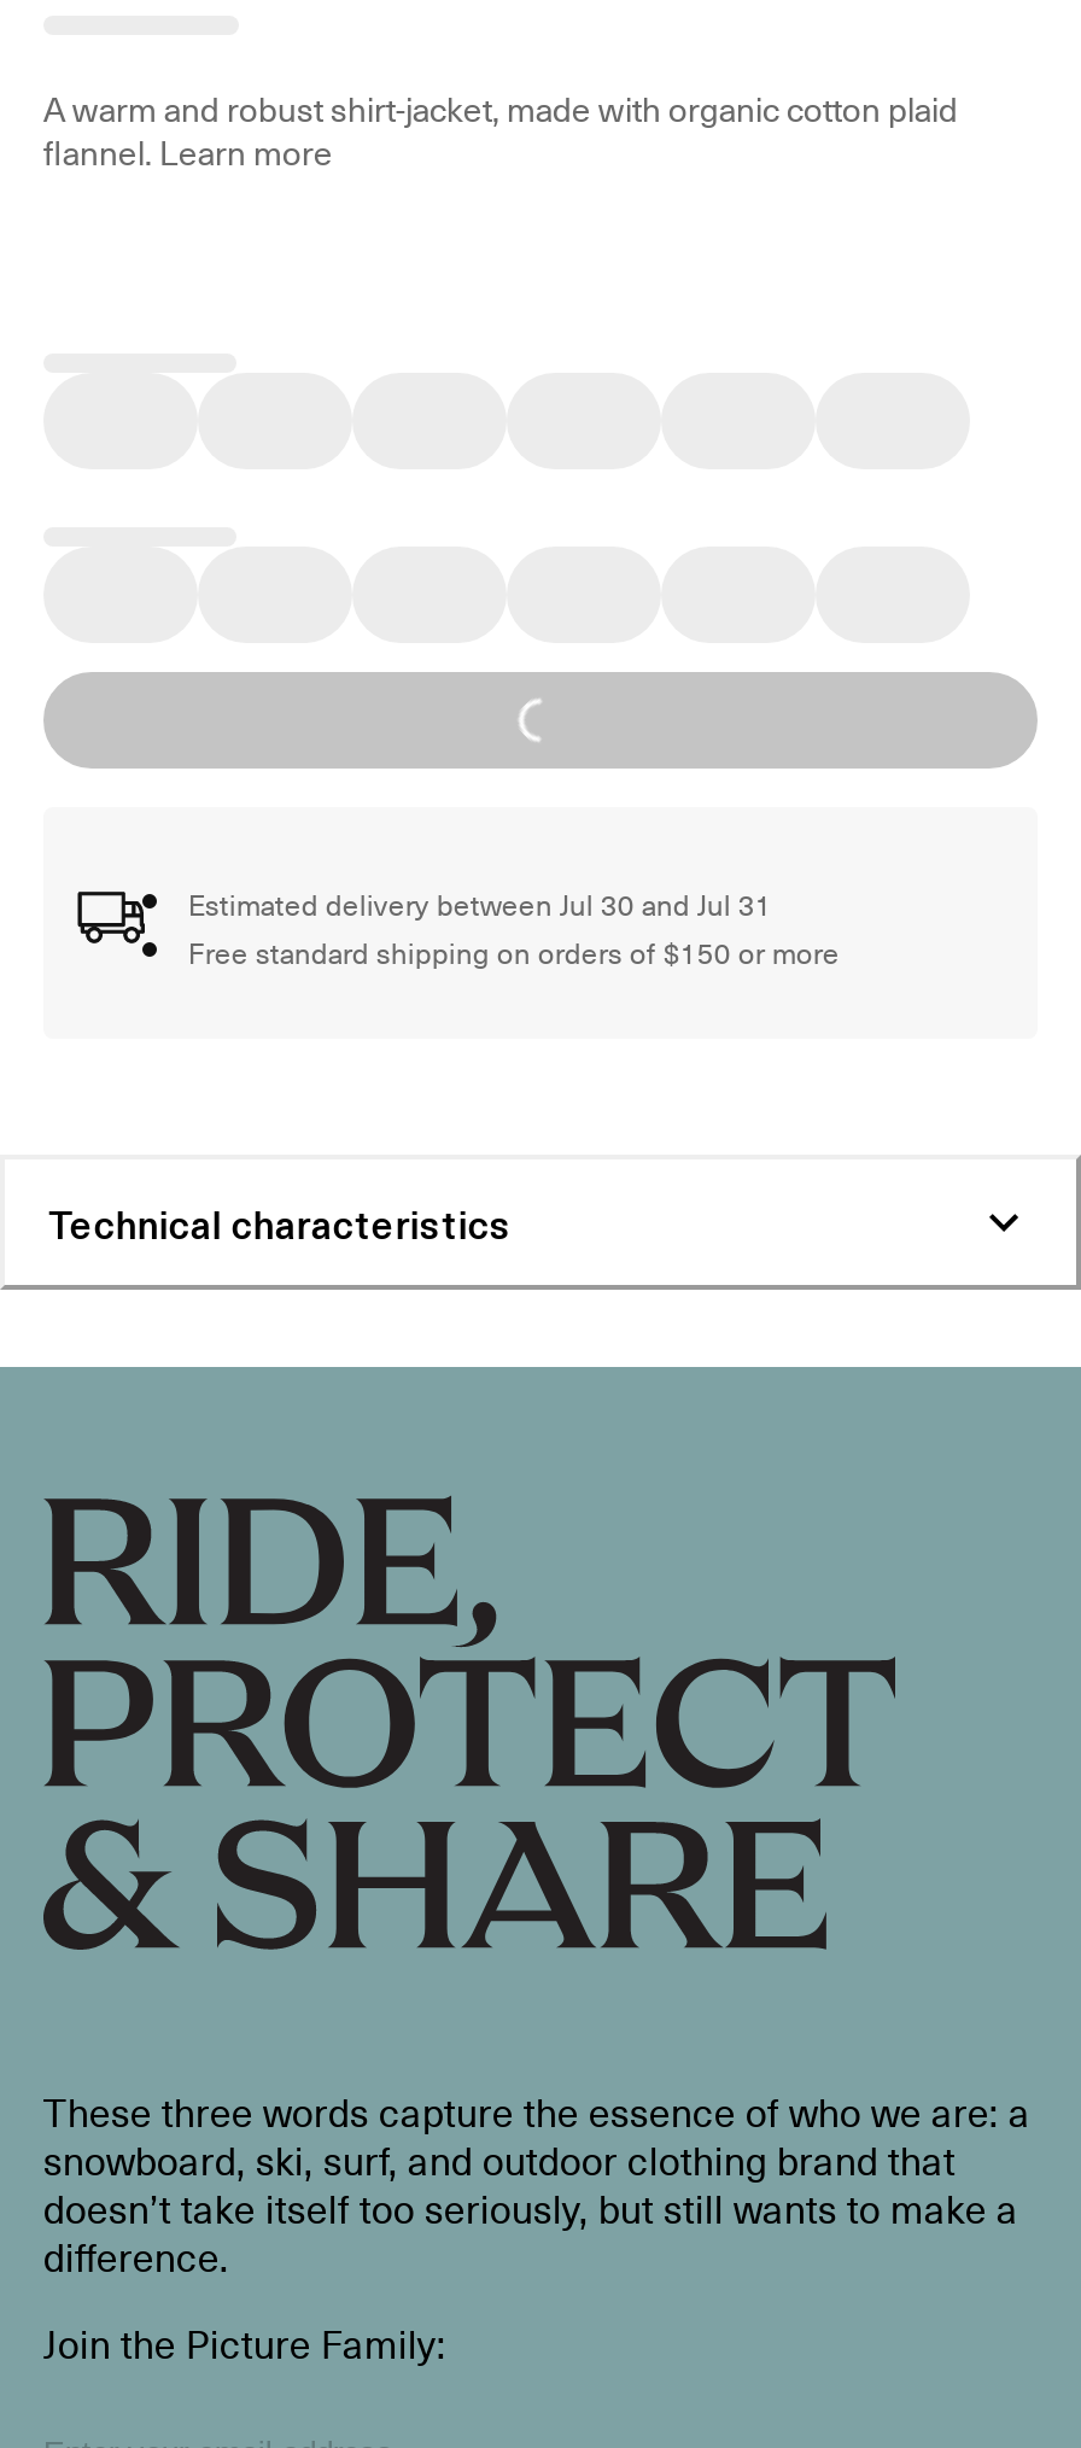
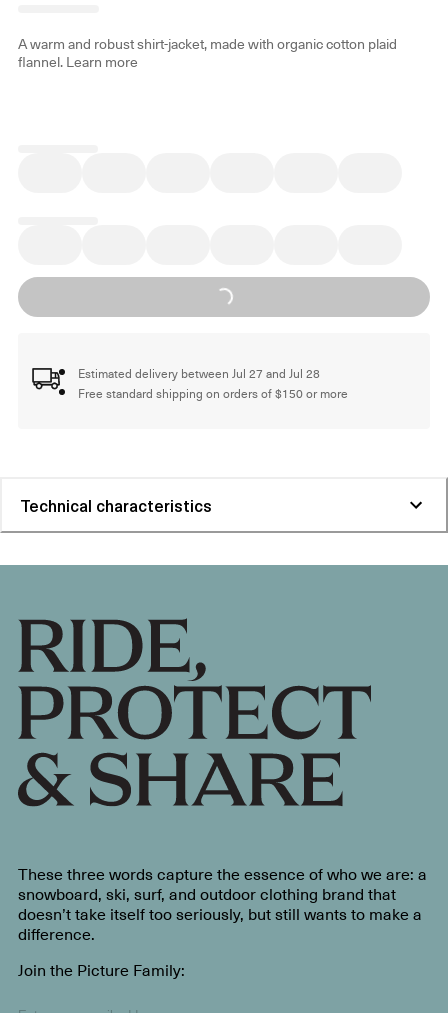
- Estimated delivery between Jul 30 and Jul 31
+ Estimated delivery between Jul 27 and Jul 28
